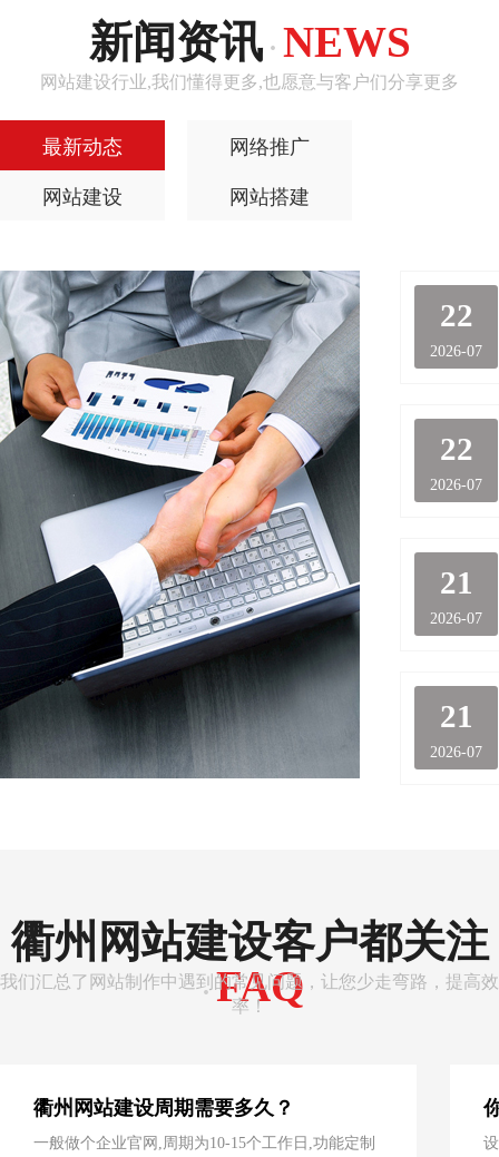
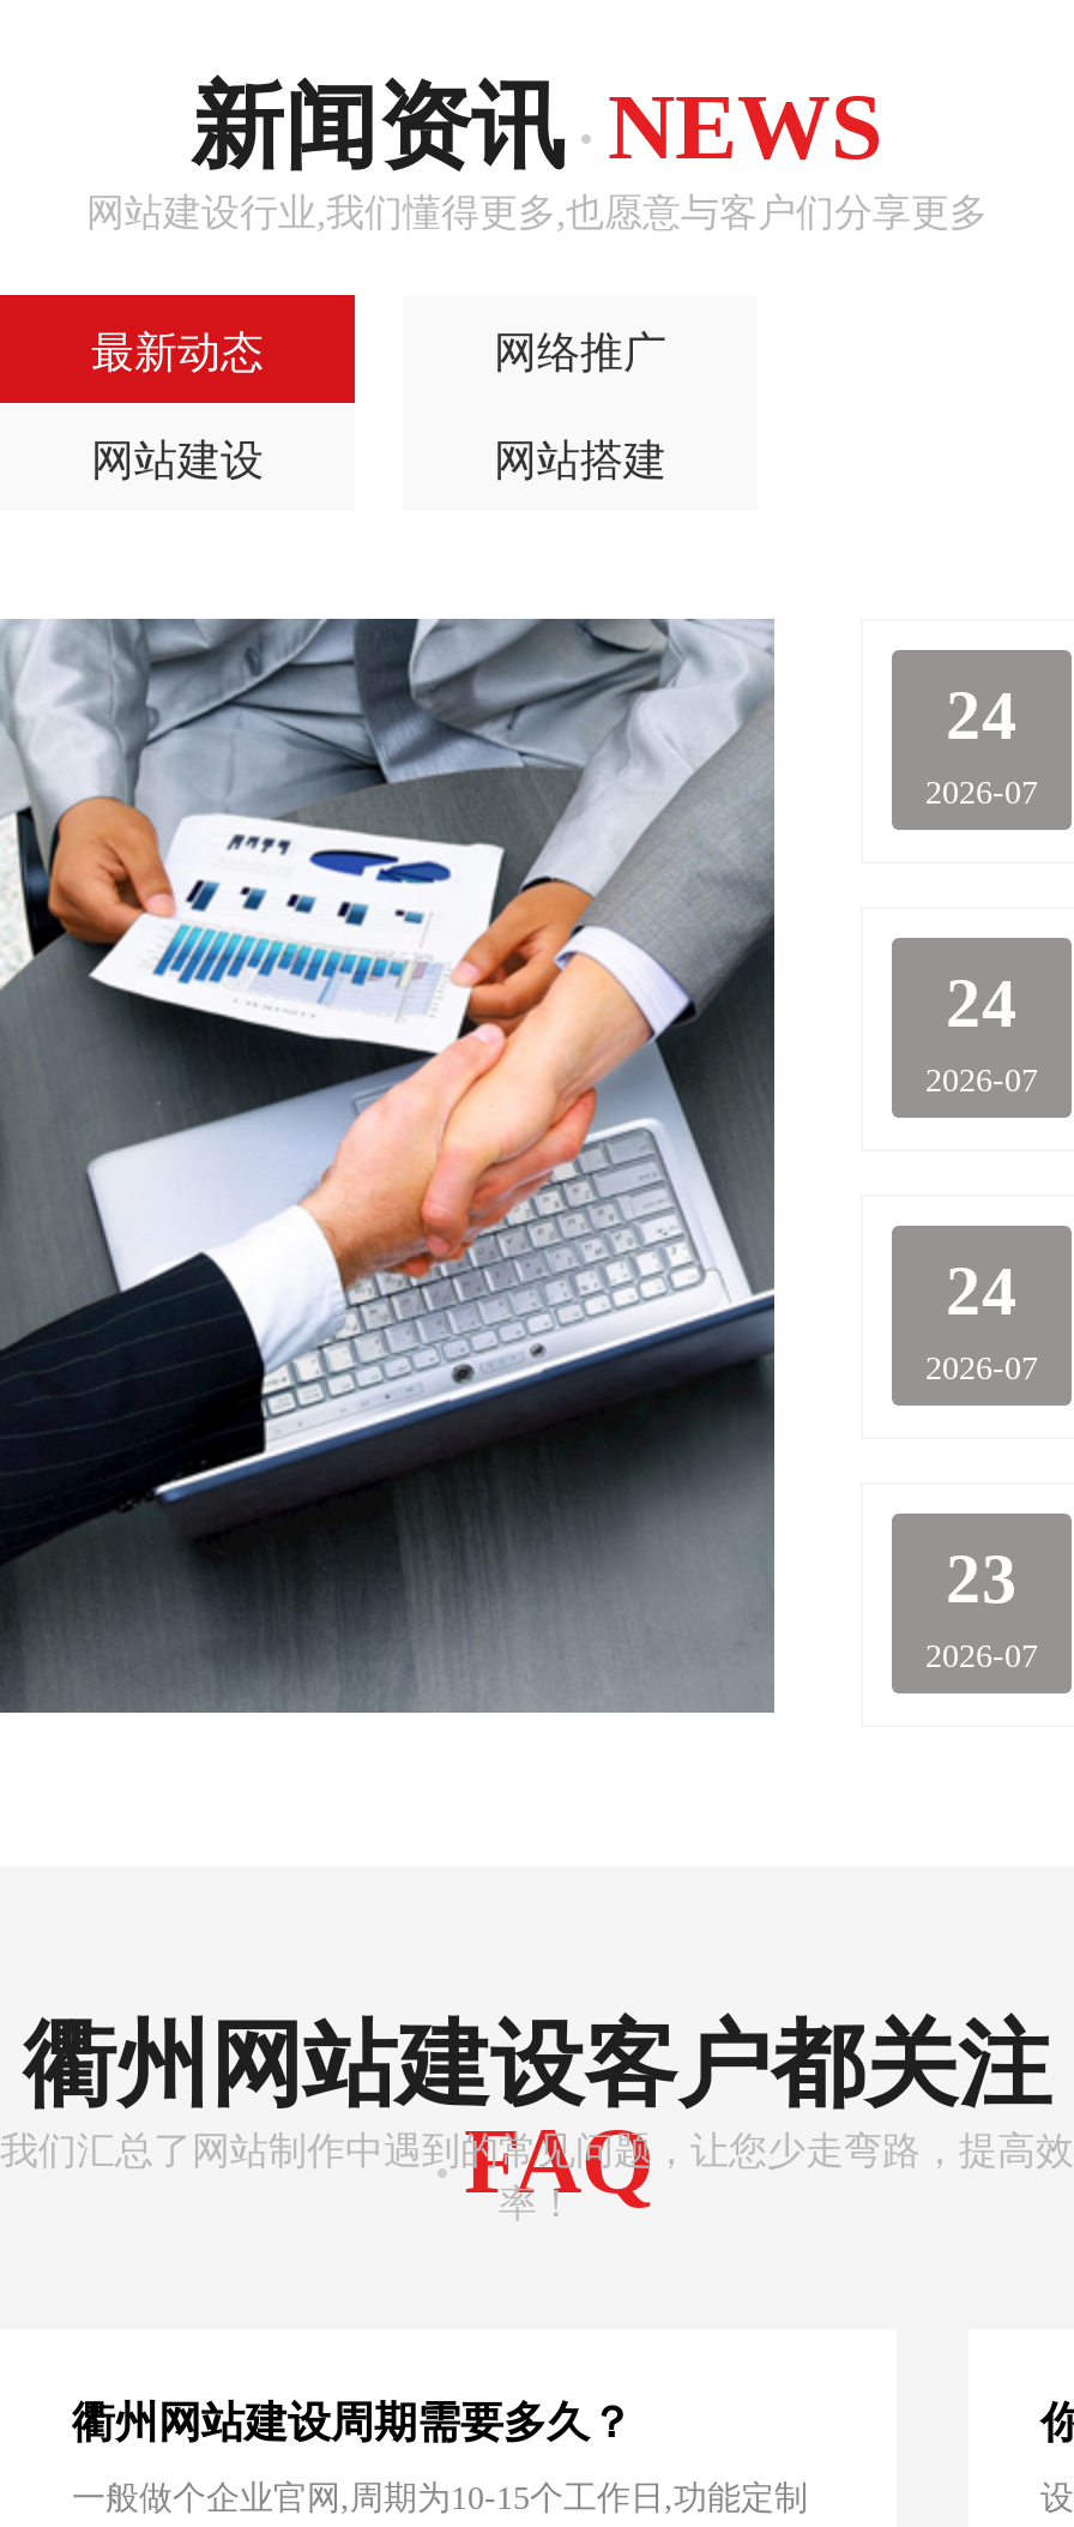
- 22
+ 24

- 22
+ 24

- 21
+ 24

- 21
+ 23
